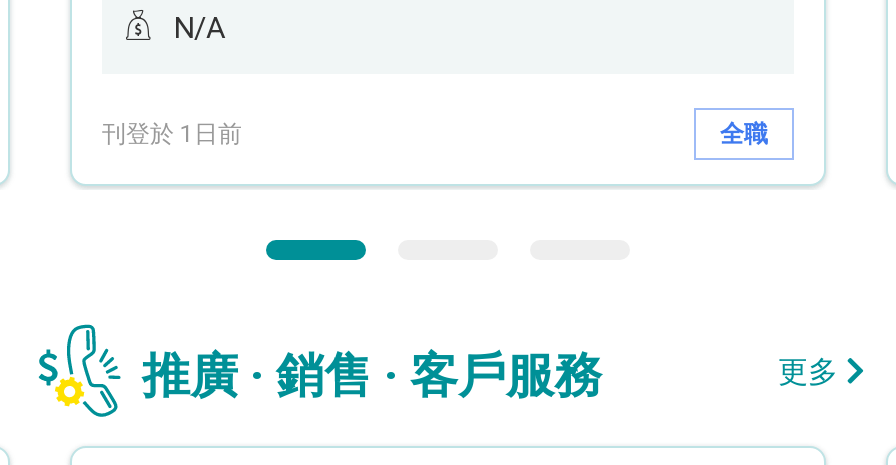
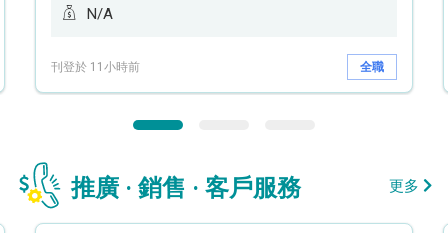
- 刊登於 1日前
+ 刊登於 11小時前
